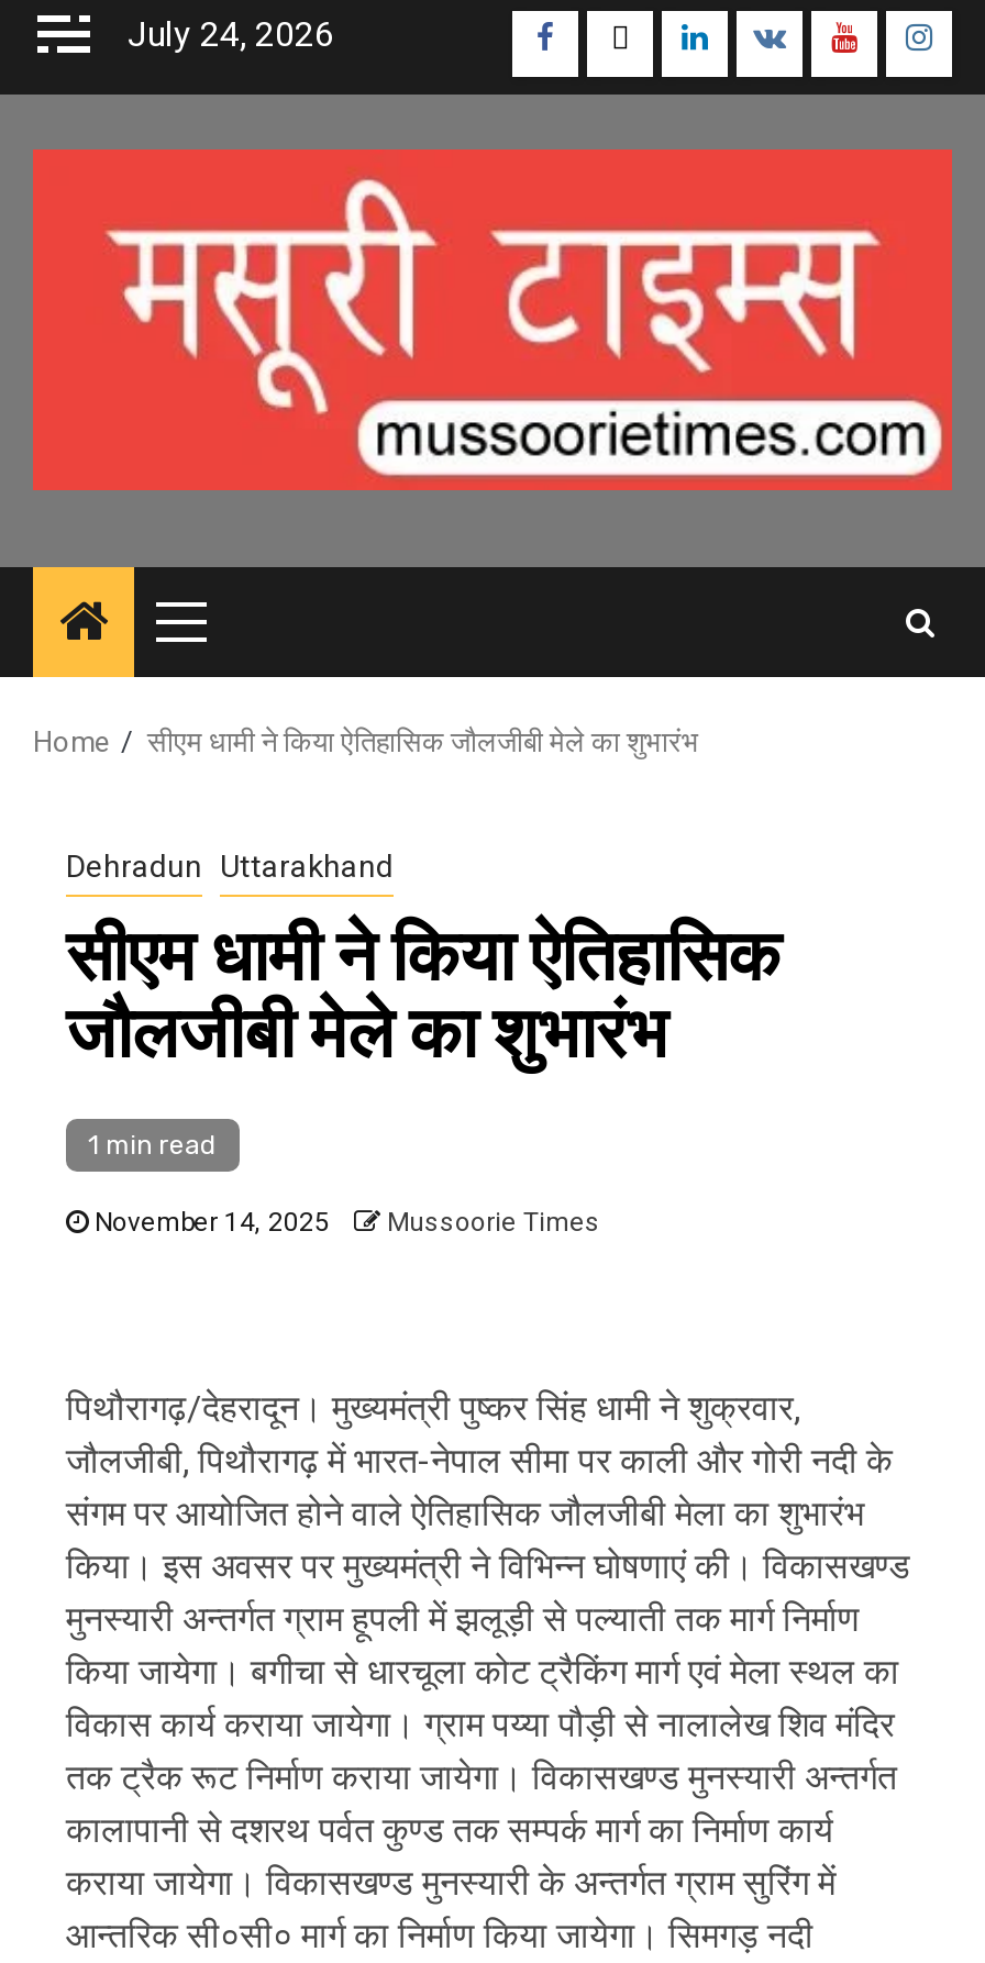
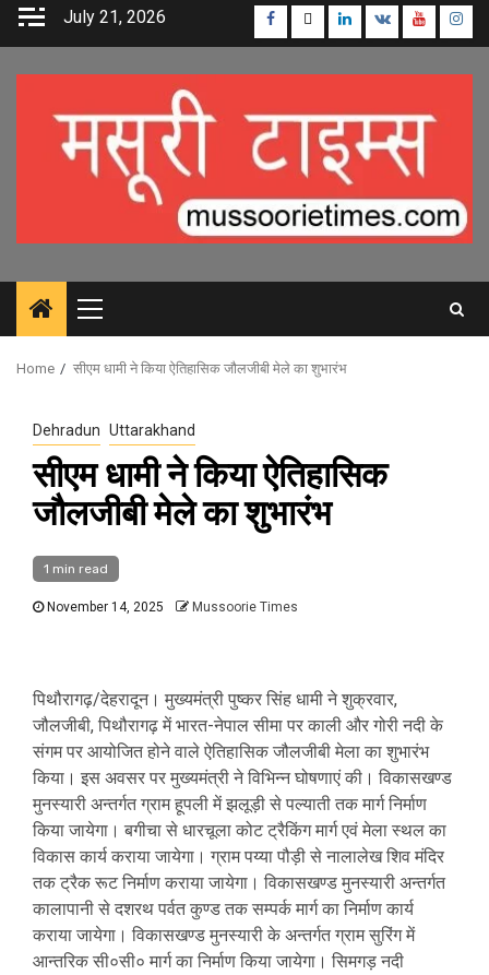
- July 24, 2026
+ July 21, 2026
